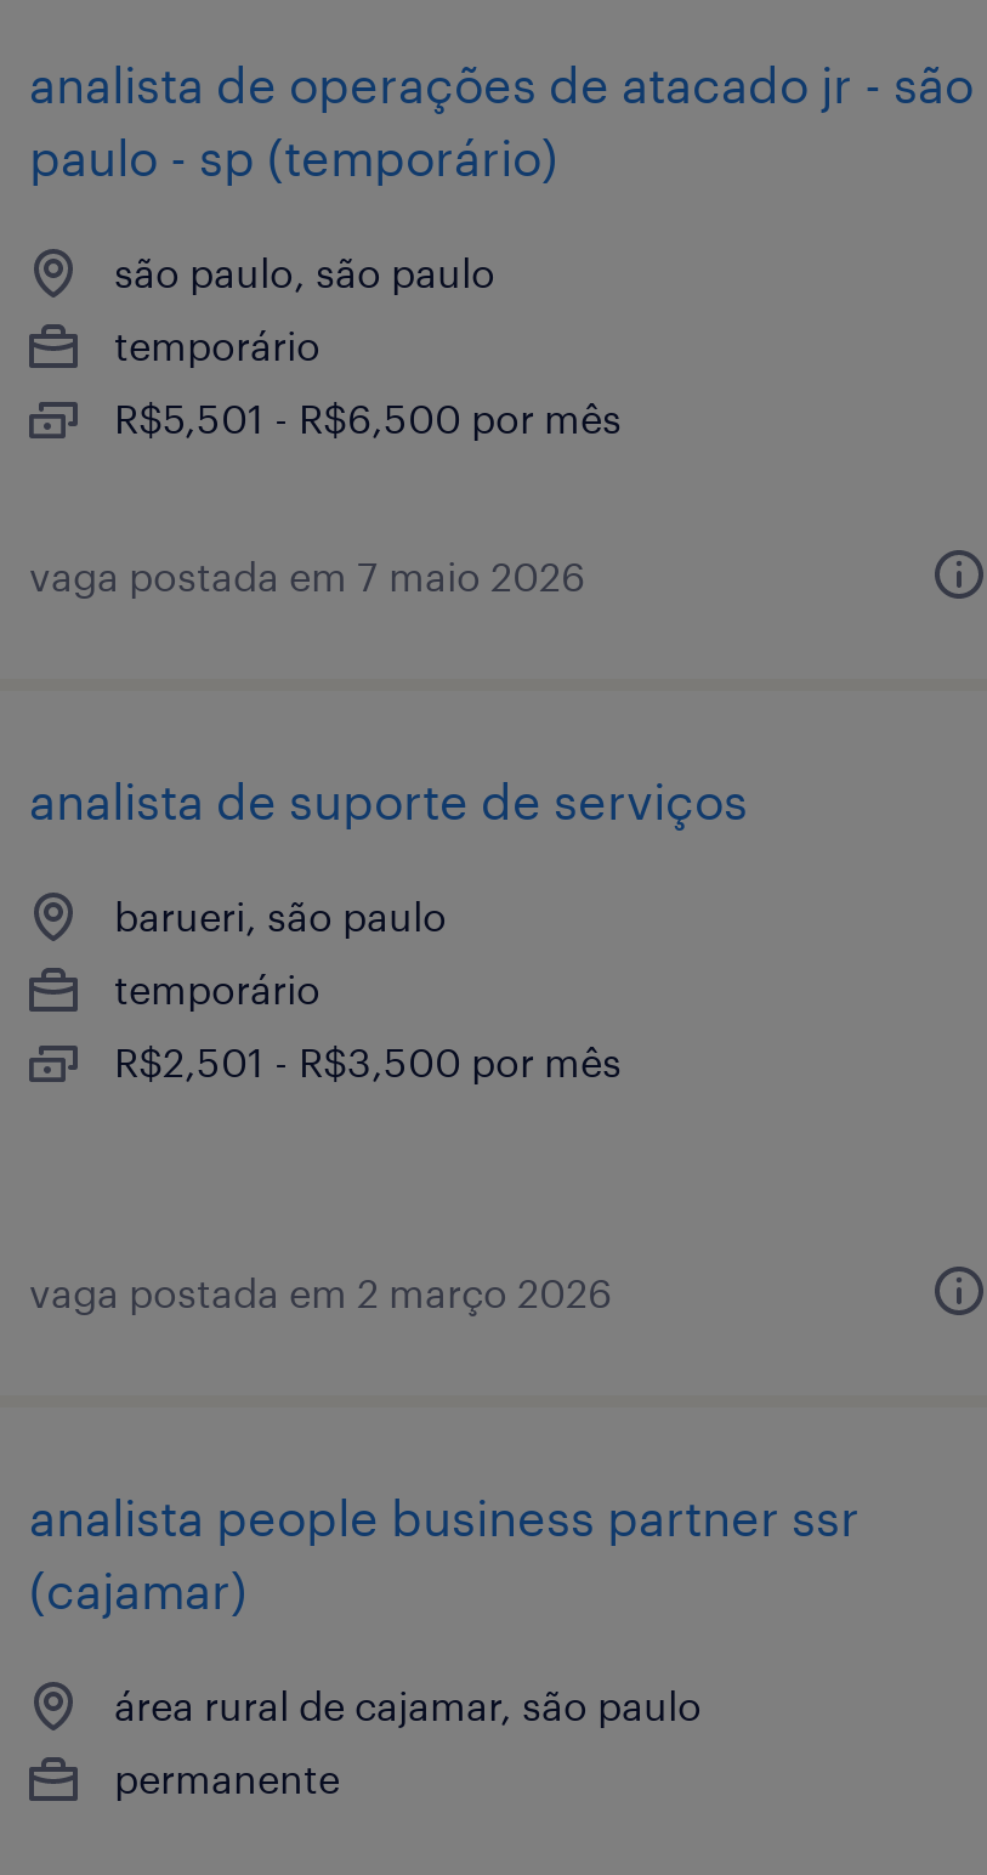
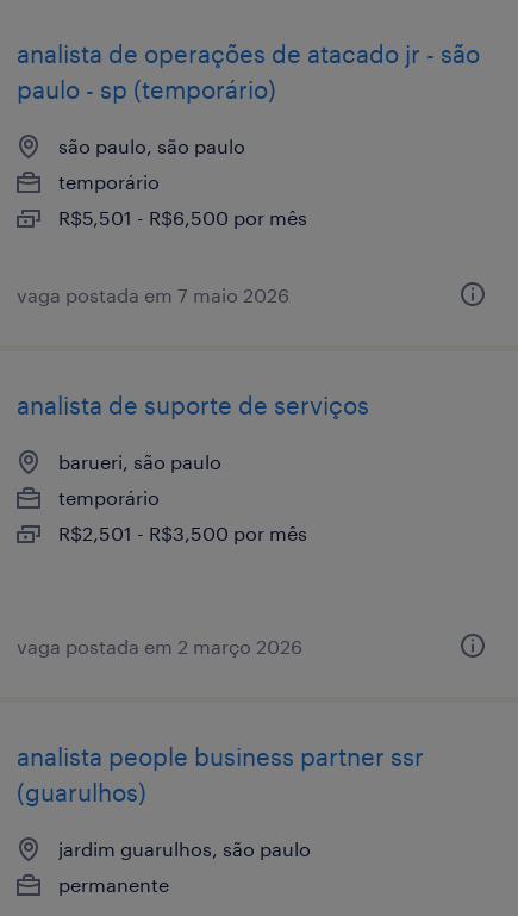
- (cajamar)
+ (guarulhos)

- área rural de cajamar, são paulo
+ jardim guarulhos, são paulo
